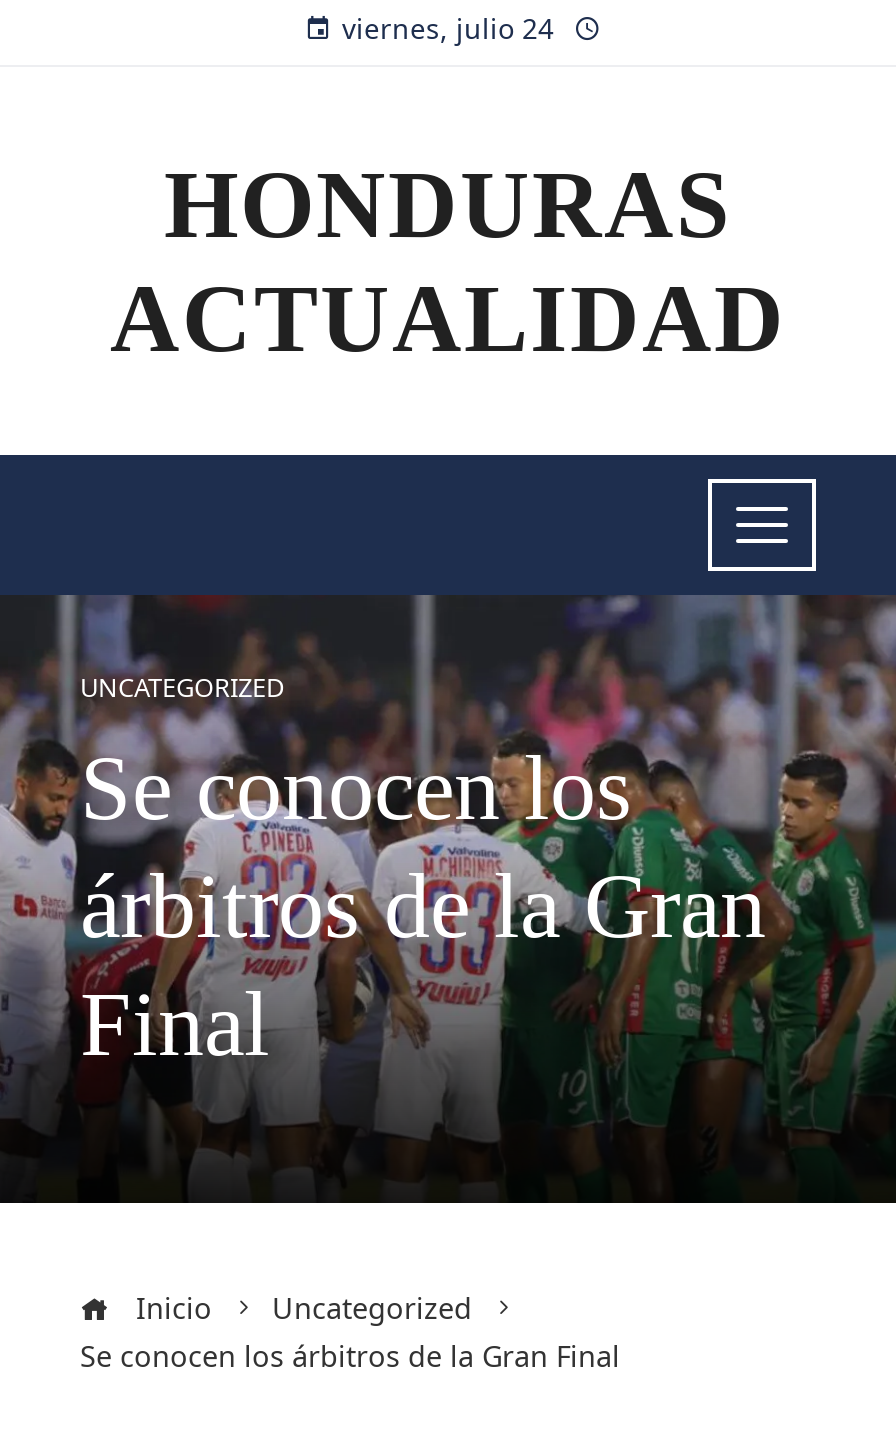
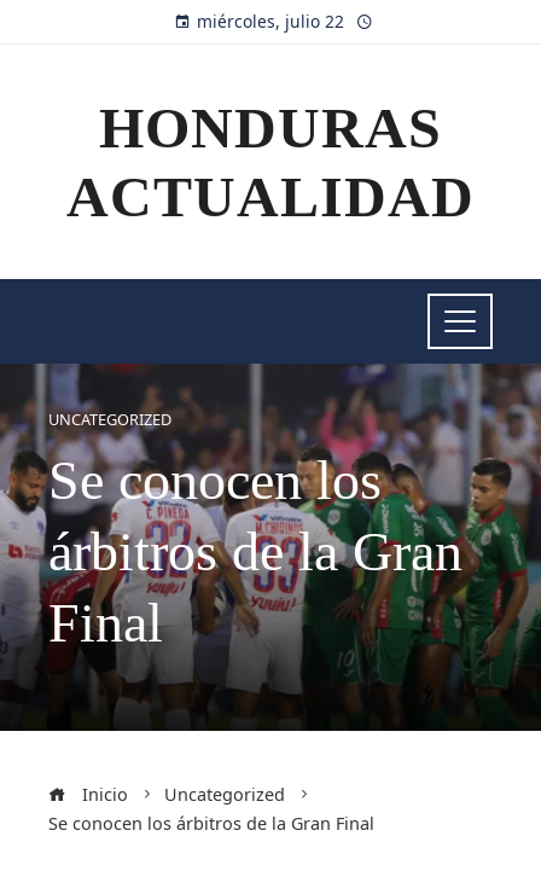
- viernes, julio 24
+ miércoles, julio 22
